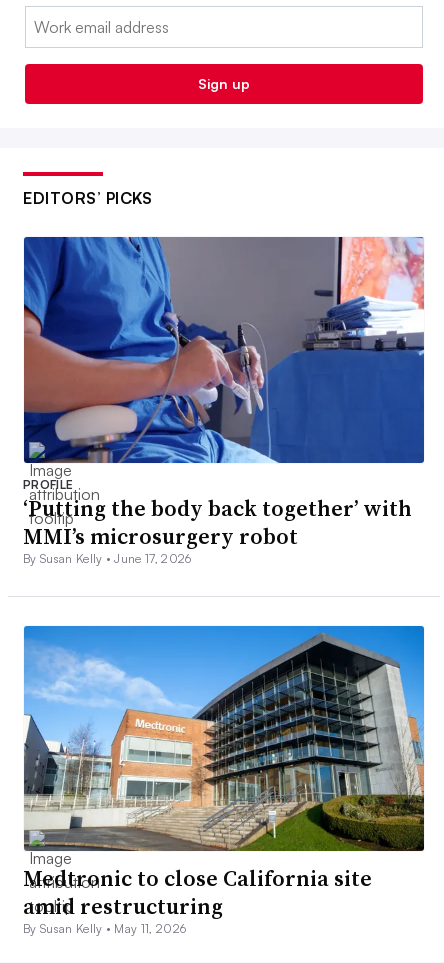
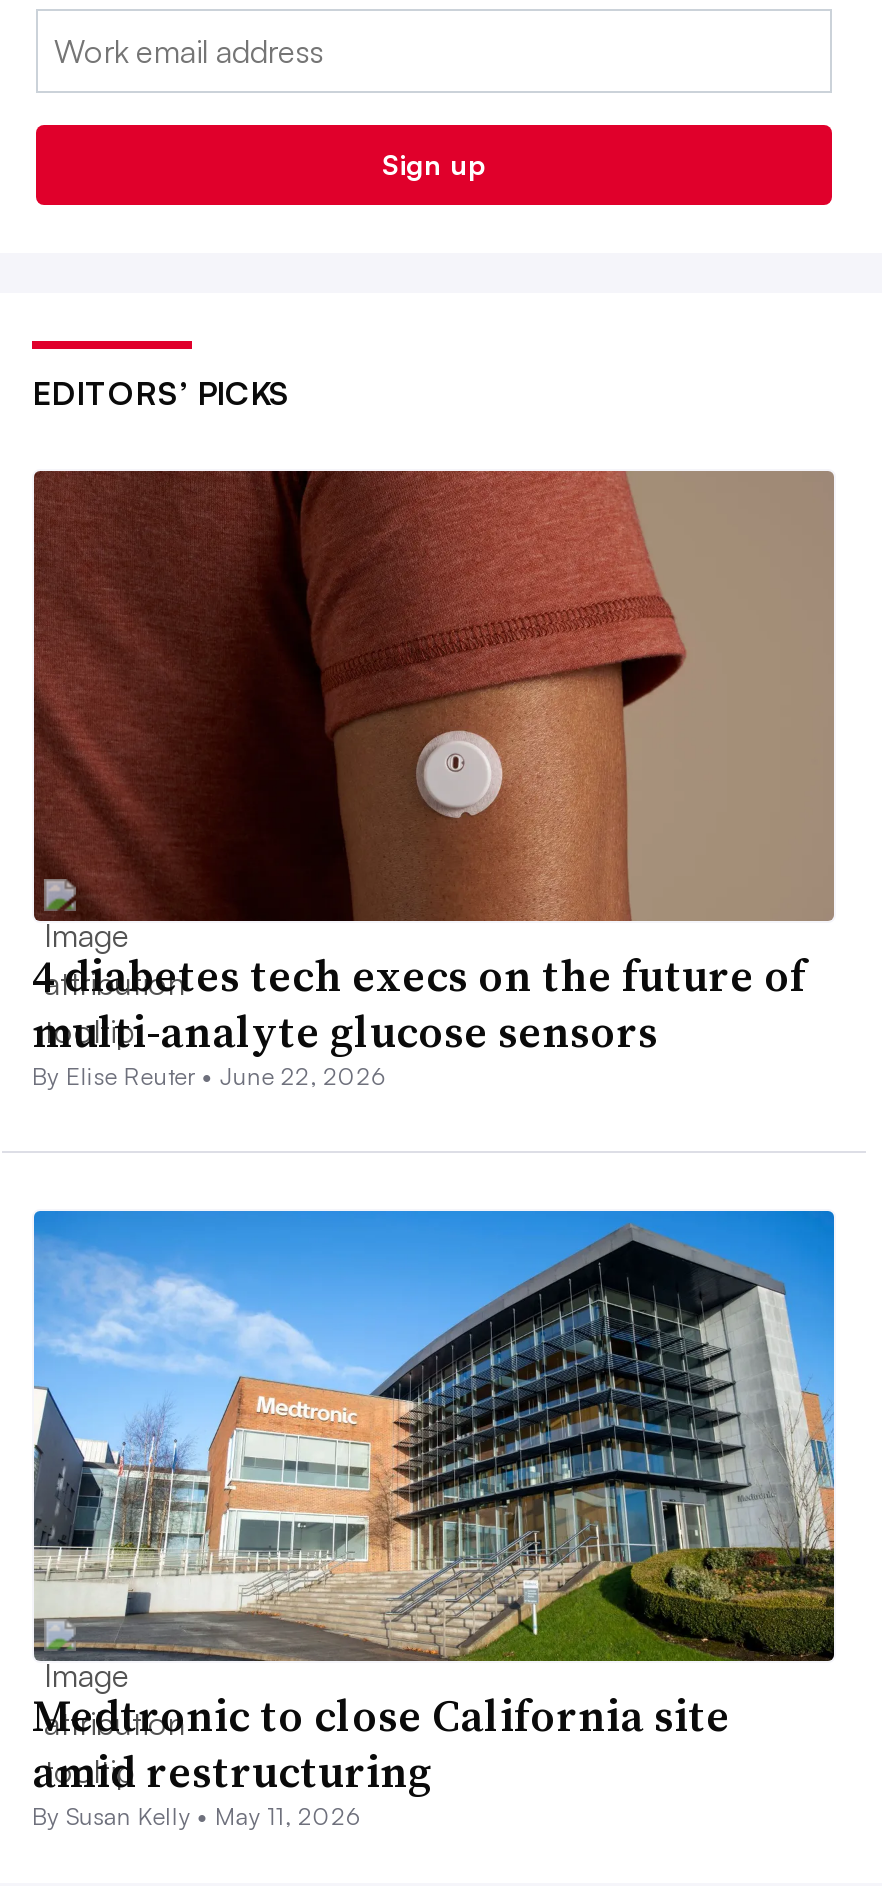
- [image]
- PROFILE
- ‘Putting the body back together’ with
- MMI’s microsurgery robot
- By Susan Kelly • June 17, 2026
+ [image]
+ 4 diabetes tech execs on the future of
+ multi-analyte glucose sensors
+ By Elise Reuter • June 22, 2026
